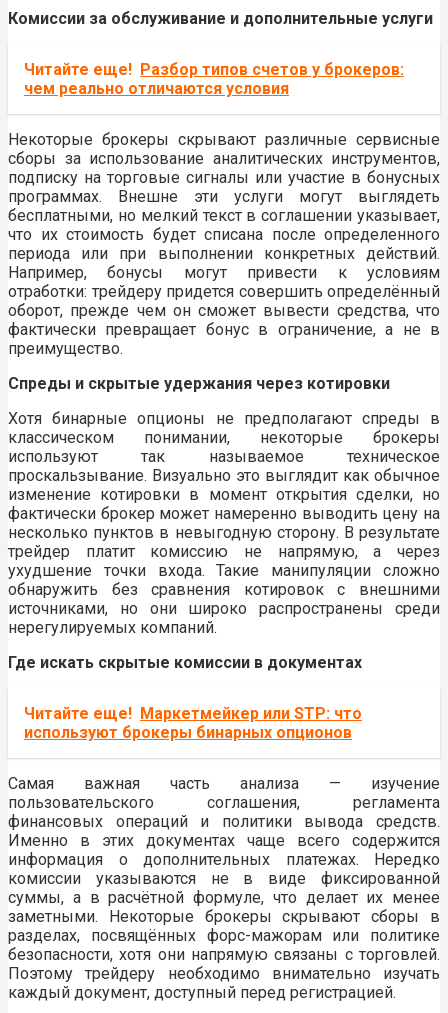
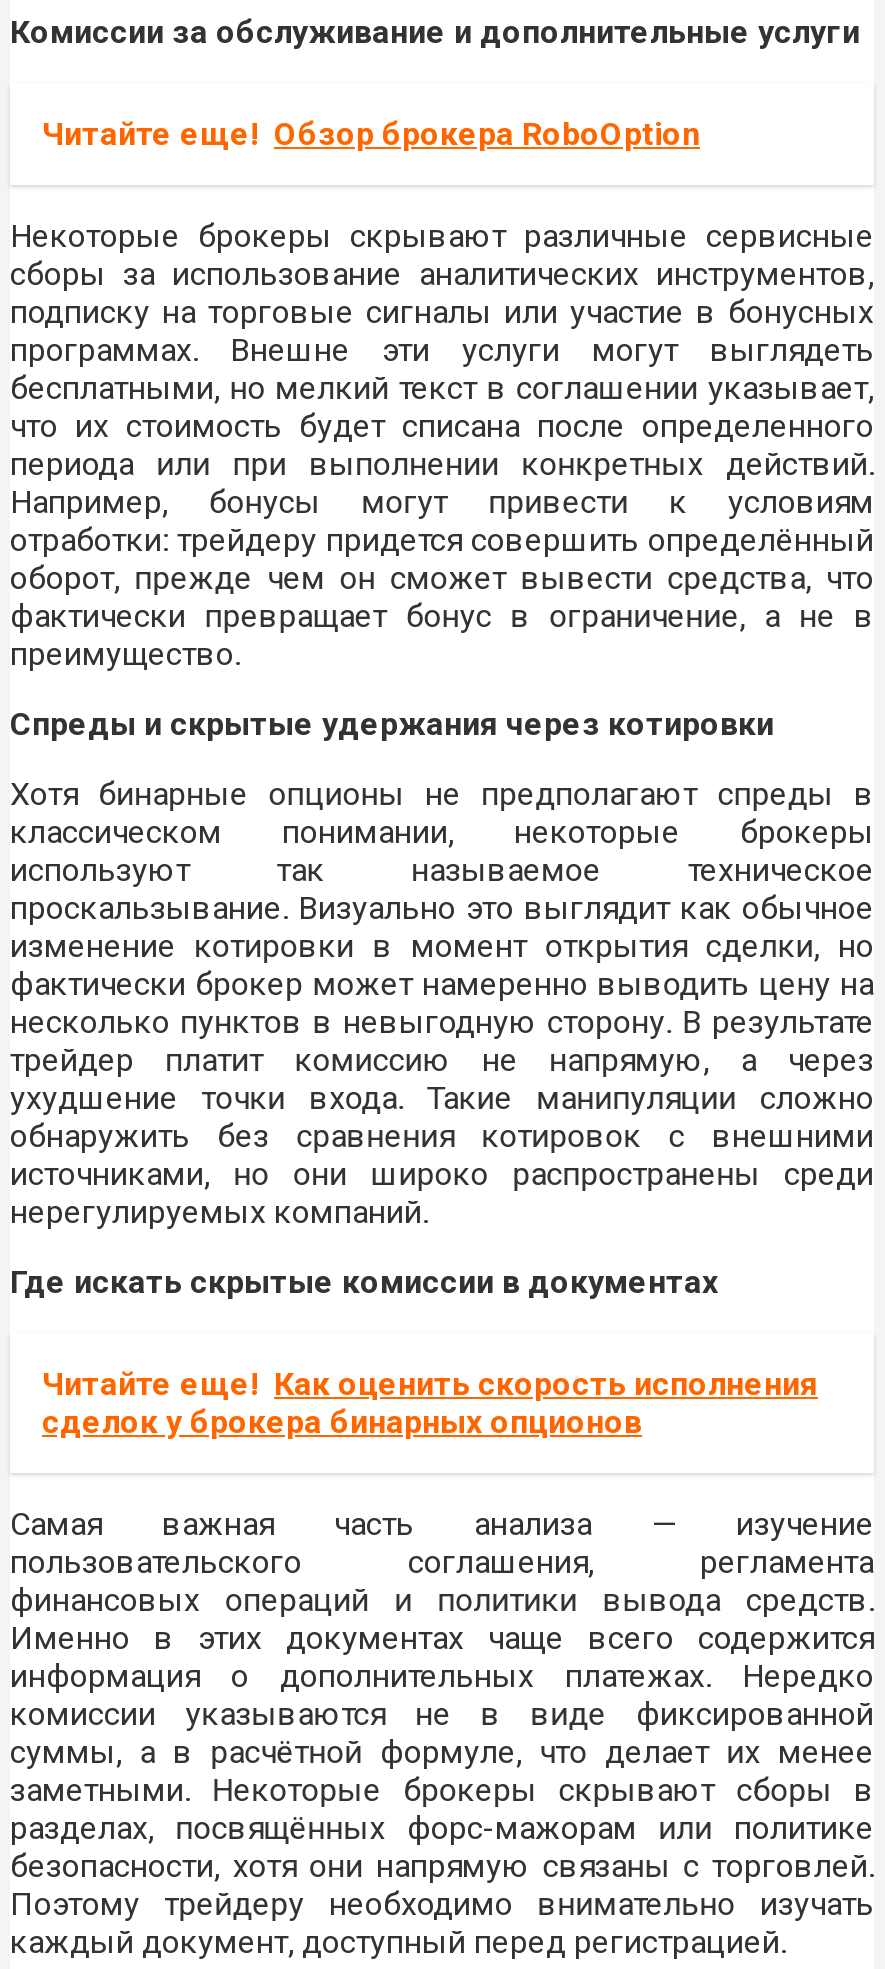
- Читайте еще! Разбор типов счетов у брокеров:
- чем реально отличаются условия
+ Читайте еще! Обзор брокера RoboOption

- Читайте еще! Маркетмейкер или STP: что
- используют брокеры бинарных опционов
+ Читайте еще! Как оценить скорость исполнения
+ сделок у брокера бинарных опционов
